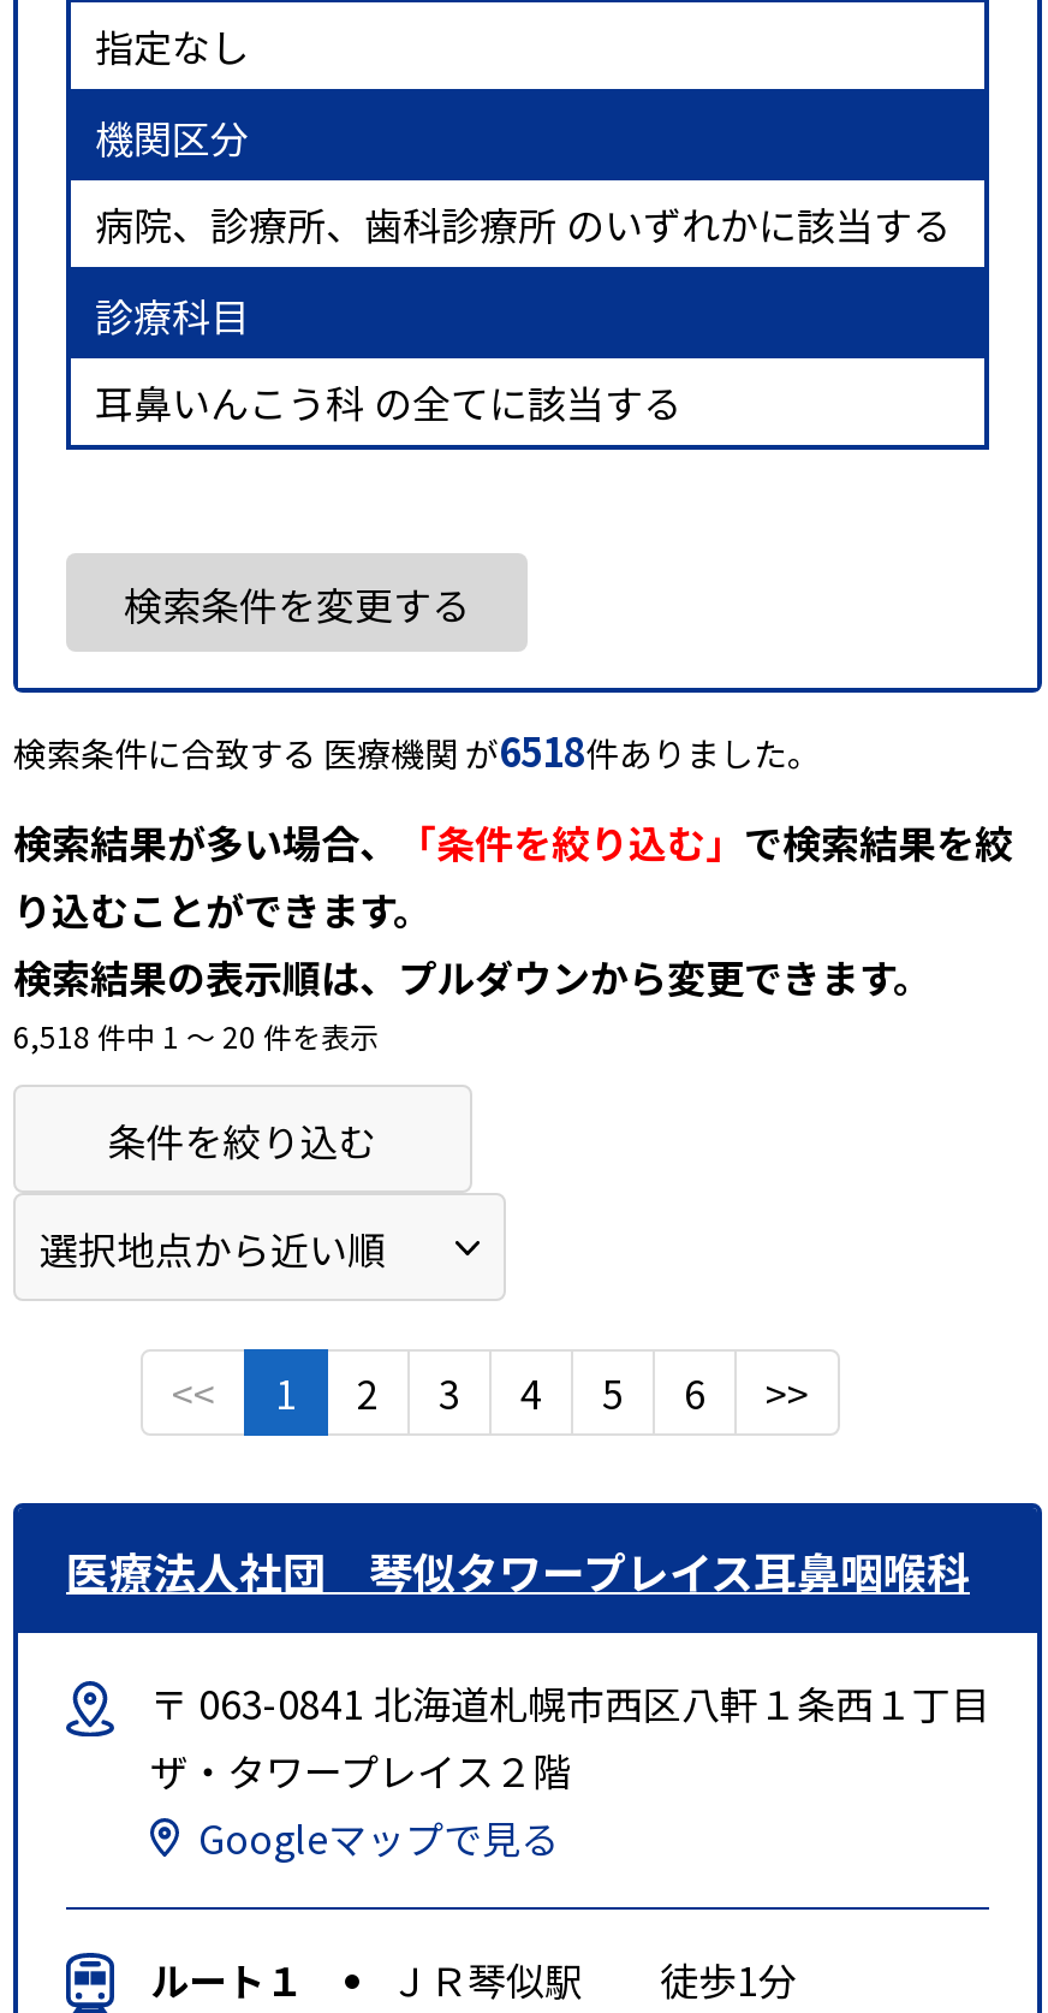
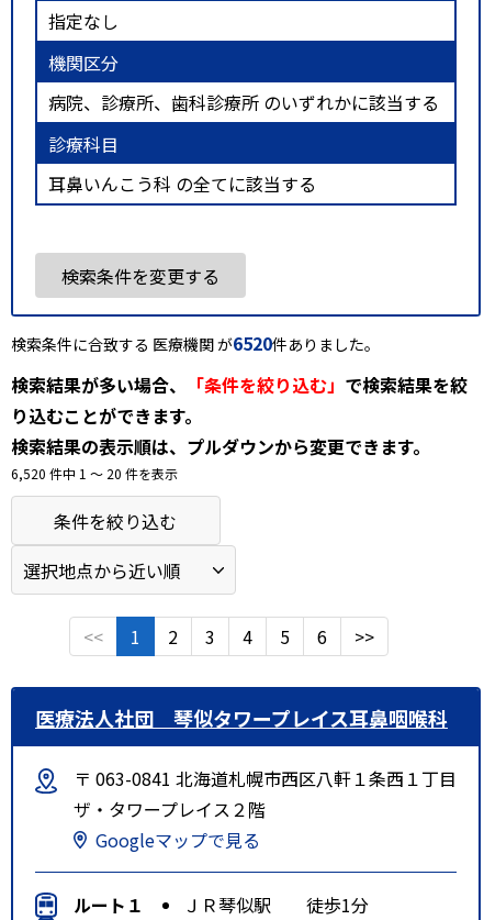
- 検索条件に合致する 医療機関 が6518件ありました。
+ 検索条件に合致する 医療機関 が6520件ありました。

- 6,518 件中 1 〜 20 件を表示
+ 6,520 件中 1 〜 20 件を表示
